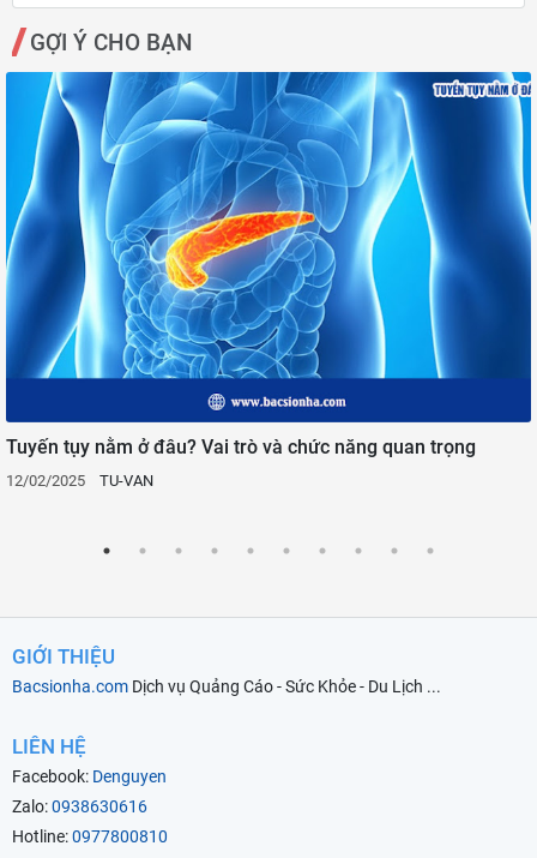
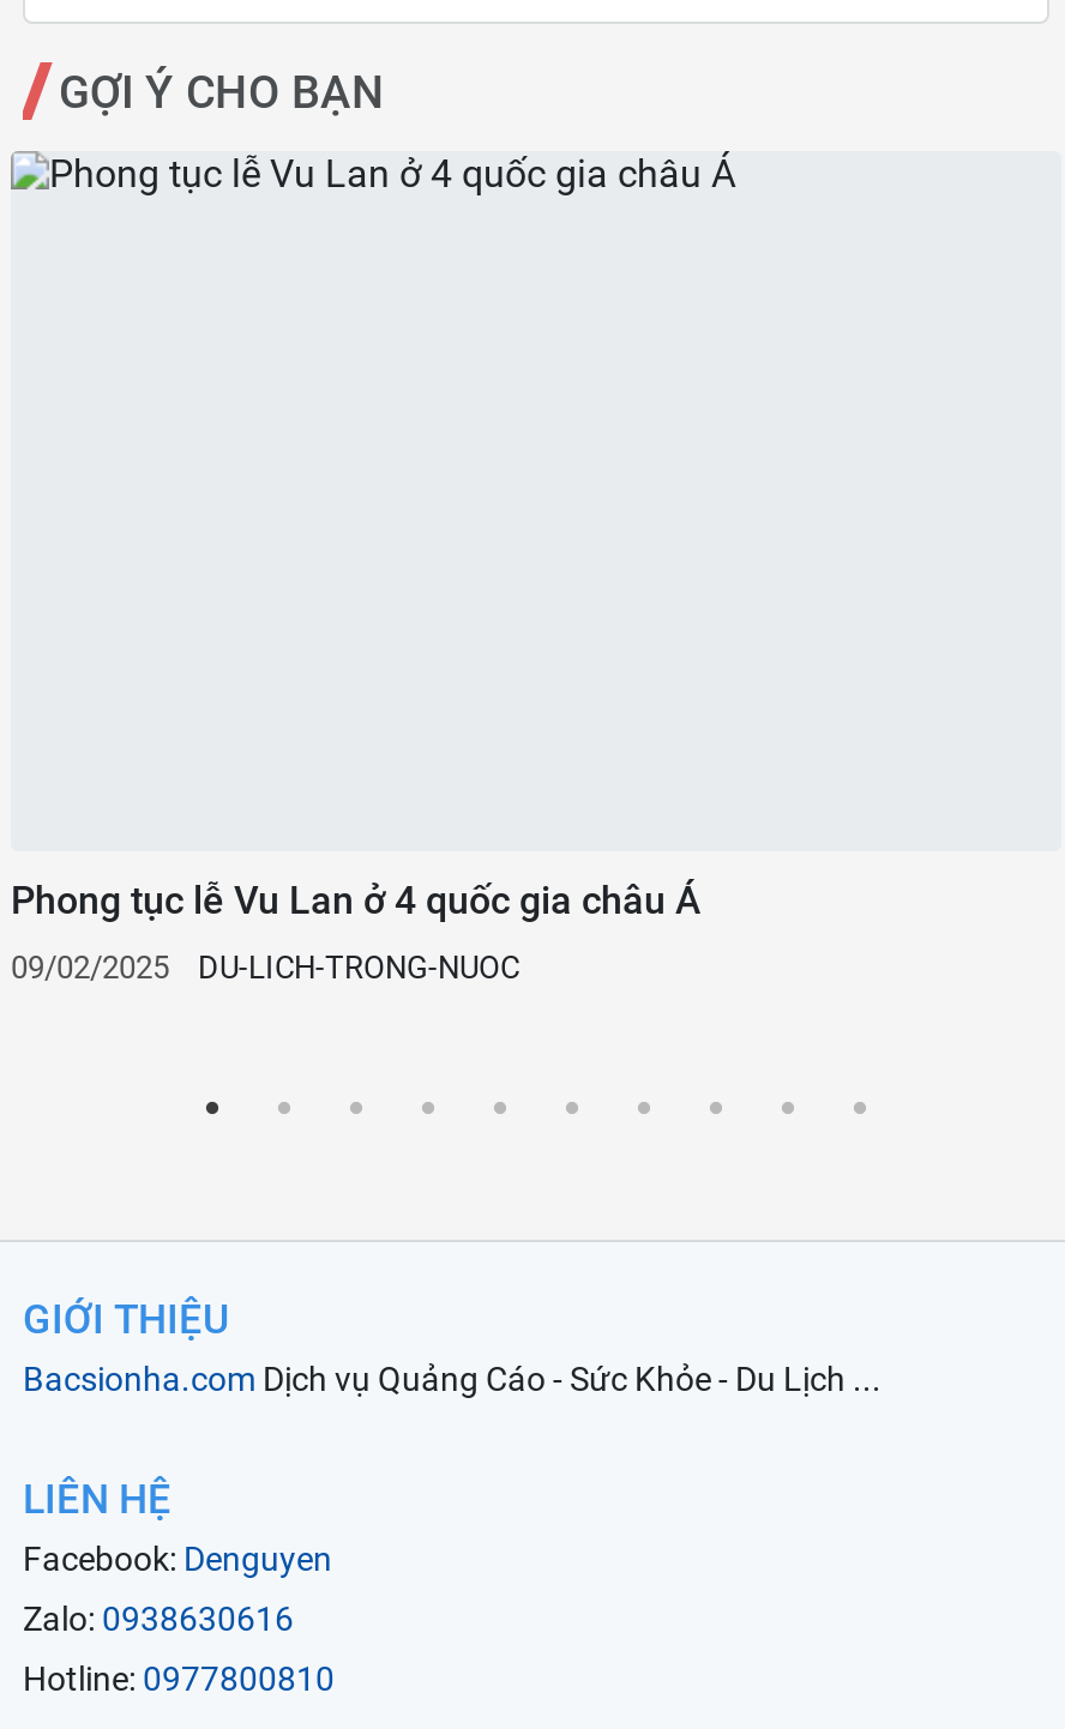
- [image]

- Tuyến tụy nằm ở đâu? Vai trò và chức năng quan trọng
+ Phong tục lễ Vu Lan ở 4 quốc gia châu Á

- 12/02/2025
- TU-VAN
+ 09/02/2025
+ DU-LICH-TRONG-NUOC
